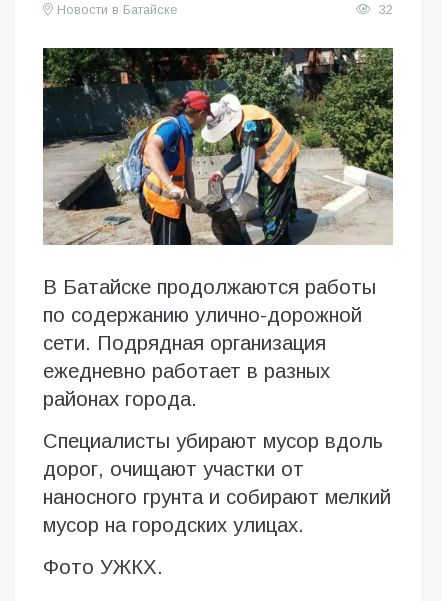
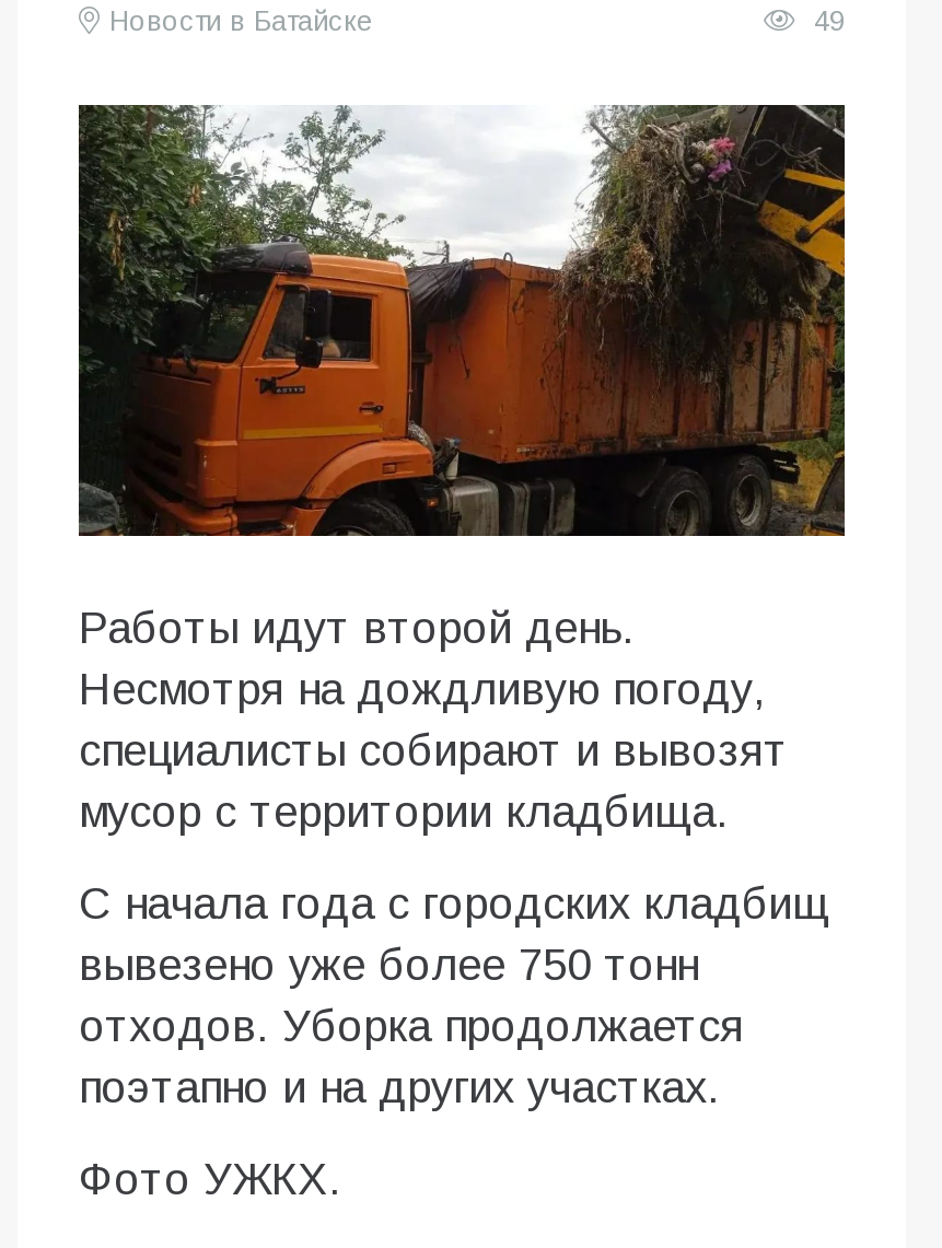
- 32
+ 49

- [image]
- В Батайске продолжаются работы
- по содержанию улично-дорожной
- сети. Подрядная организация
- ежедневно работает в разных
- районах города.
+ [image]
+ Работы идут второй день.
+ Несмотря на дождливую погоду,
+ специалисты собирают и вывозят
+ мусор с территории кладбища.

- Специалисты убирают мусор вдоль
- дорог, очищают участки от
- наносного грунта и собирают мелкий
- мусор на городских улицах.
+ С начала года с городских кладбищ
+ вывезено уже более 750 тонн
+ отходов. Уборка продолжается
+ поэтапно и на других участках.
